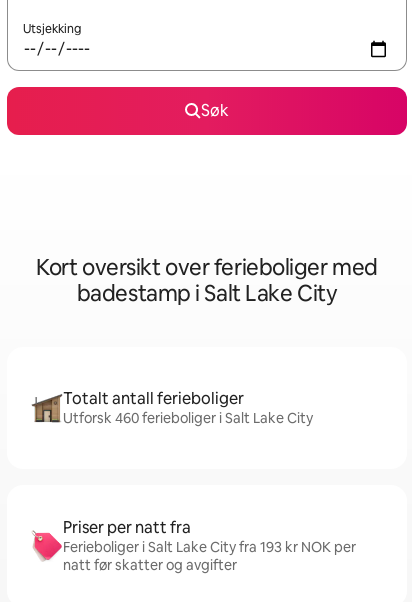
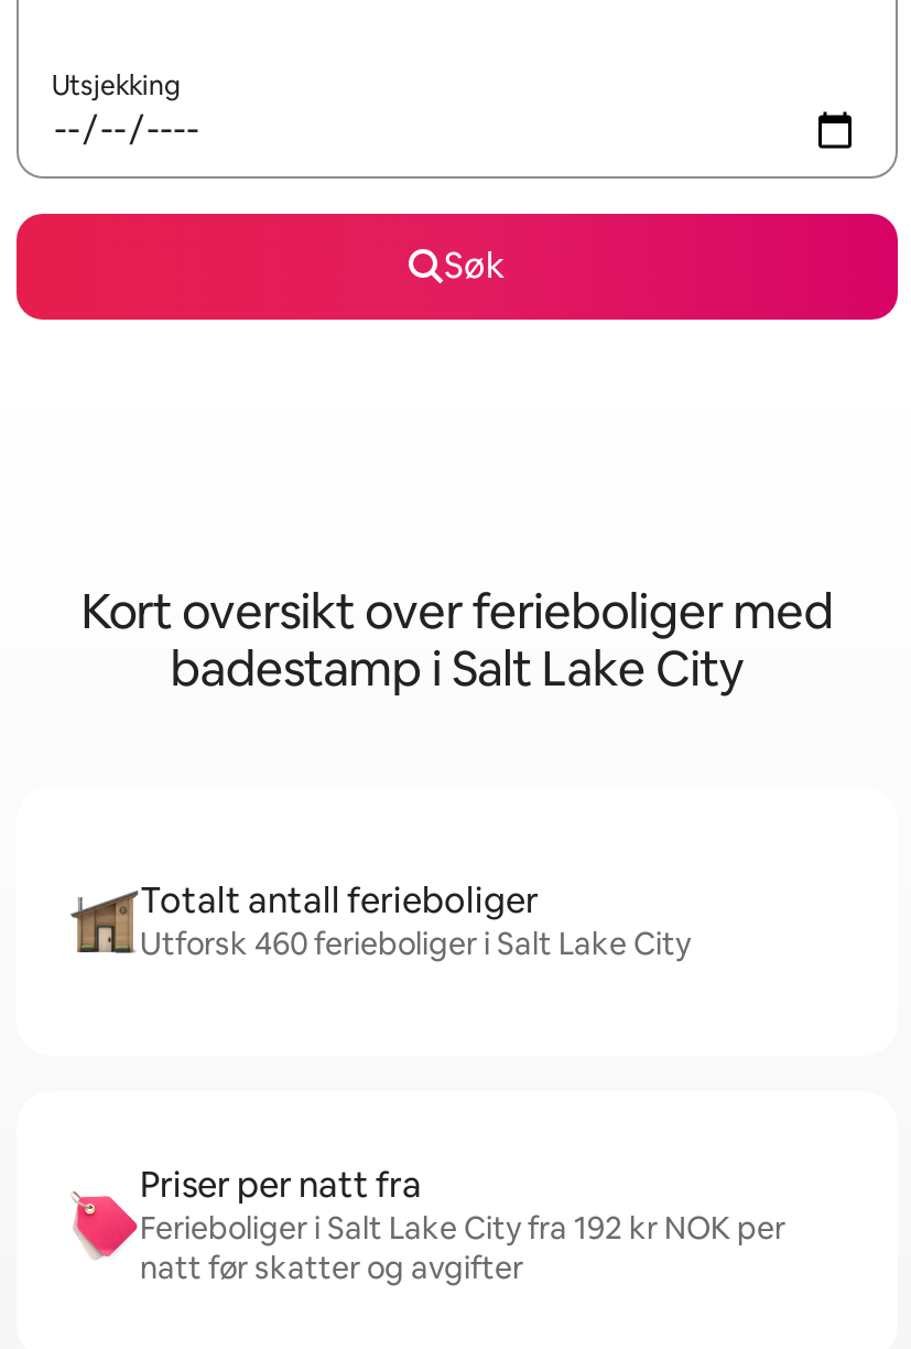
- Ferieboliger i Salt Lake City fra 193 kr NOK per
+ Ferieboliger i Salt Lake City fra 192 kr NOK per
